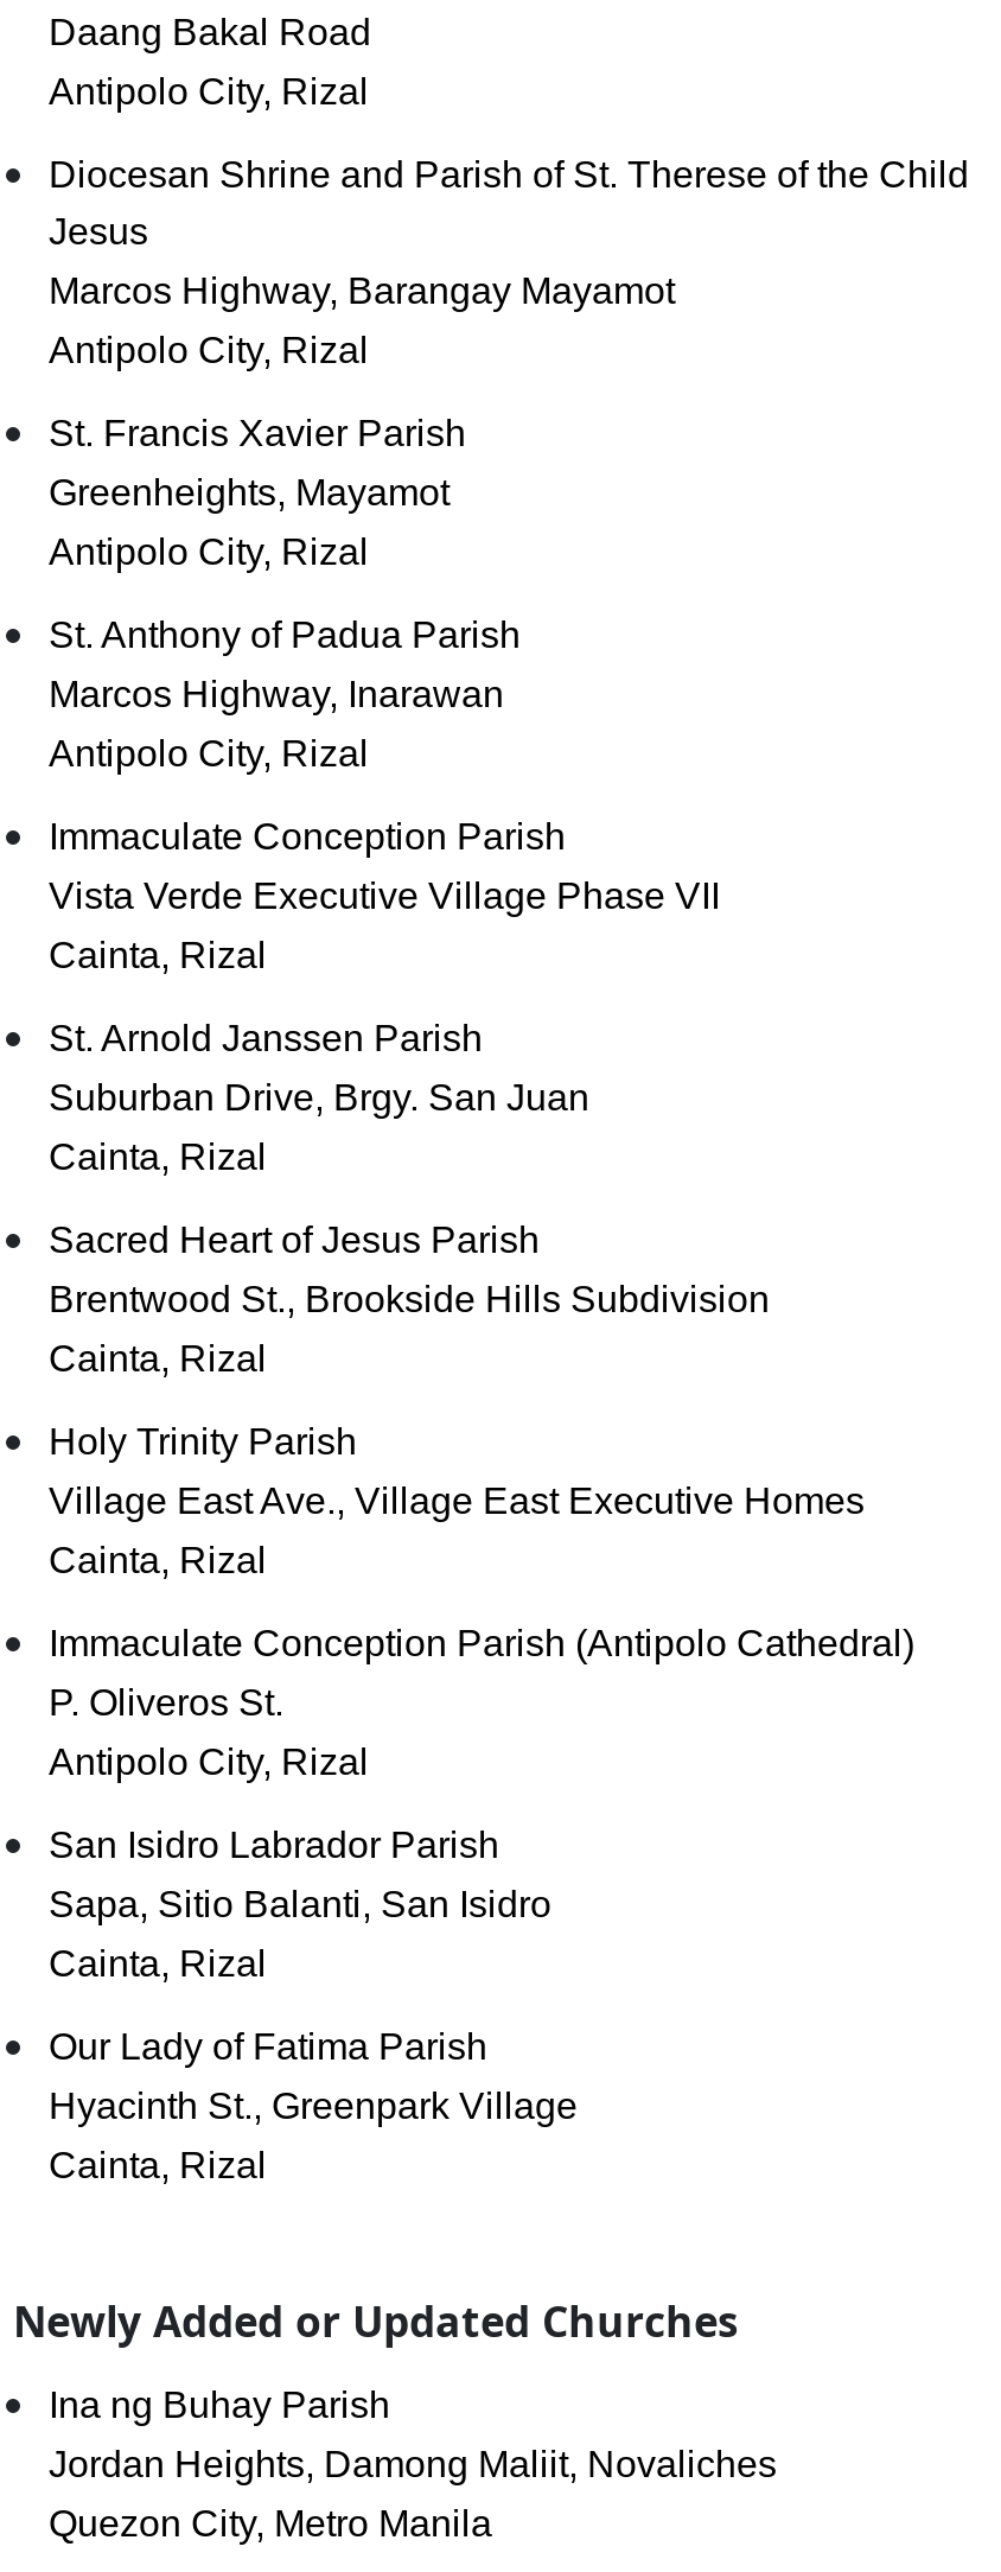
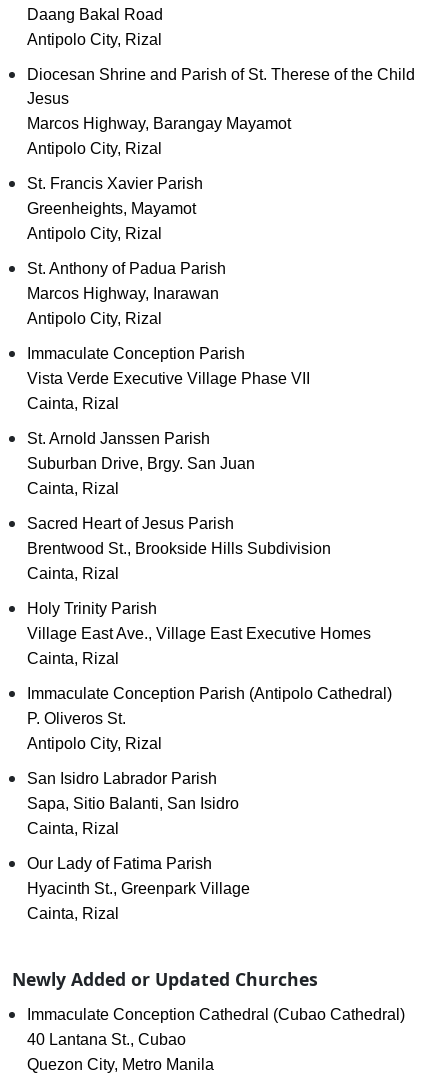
- Ina ng Buhay Parish
+ Immaculate Conception Cathedral (Cubao Cathedral)

- Jordan Heights, Damong Maliit, Novaliches
+ 40 Lantana St., Cubao
